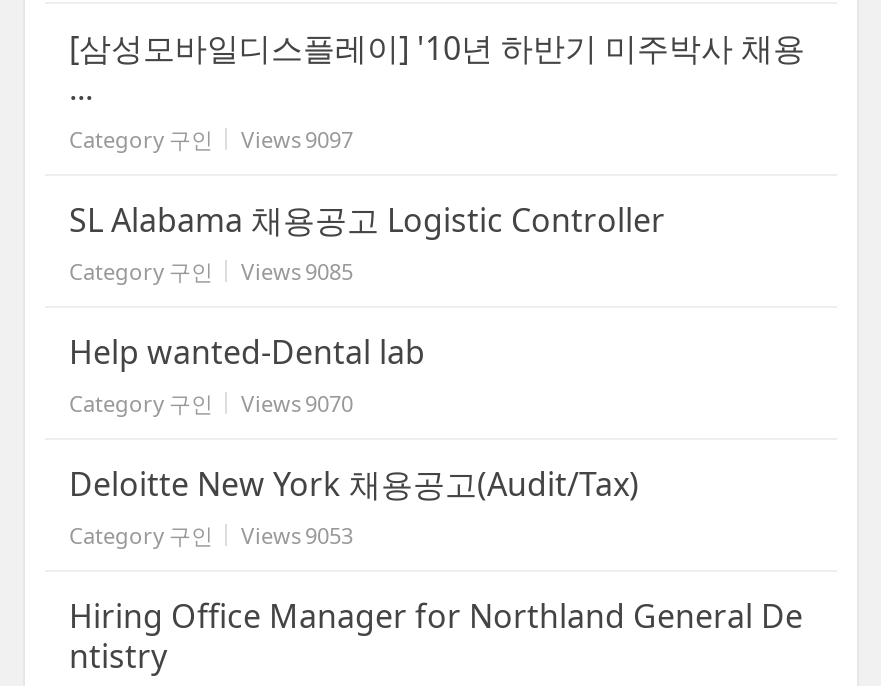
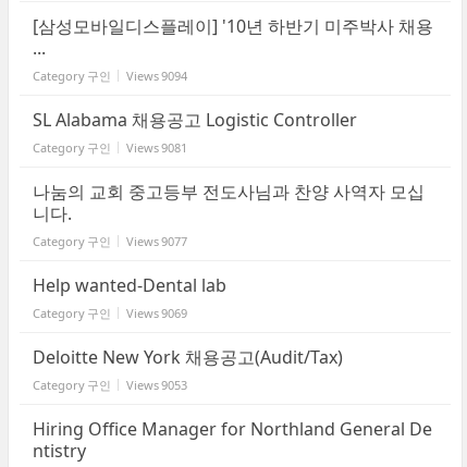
- Category 구인 Views 9097
+ Category 구인 Views 9094

- Views 9085
+ Views 9081
+ 나눔의 교회 중고등부 전도사님과 찬양 사역자 모십
+ 니다.
+ Category 구인
+ Views 9077

- Category 구인 Views 9070
+ Category 구인 Views 9069
